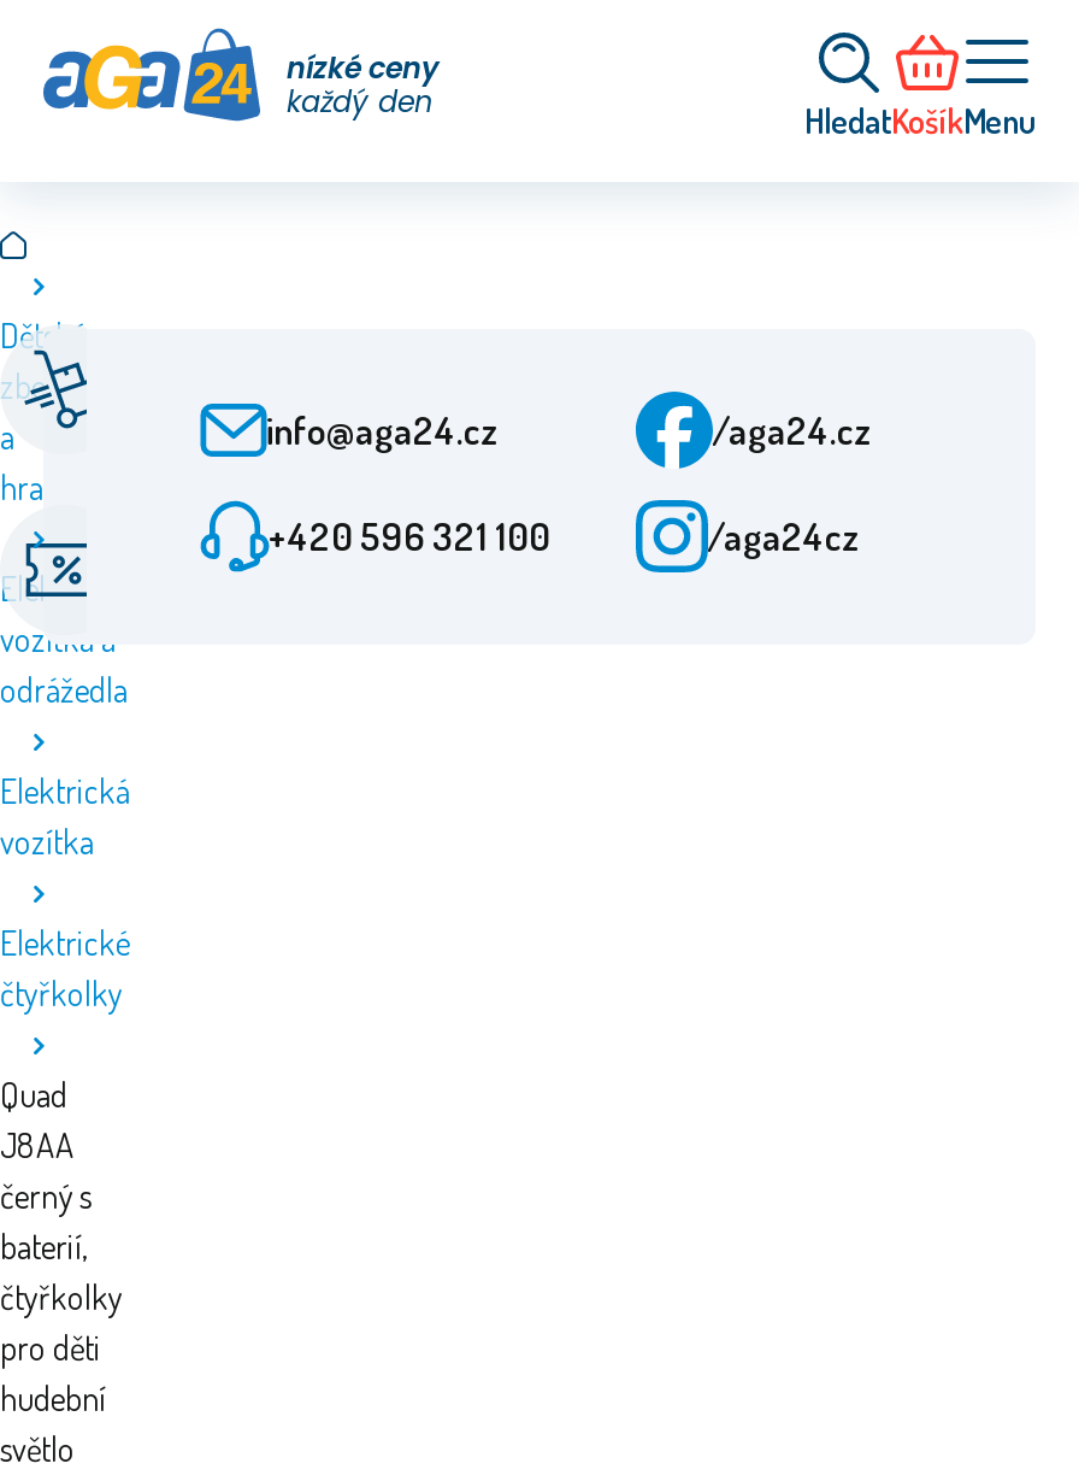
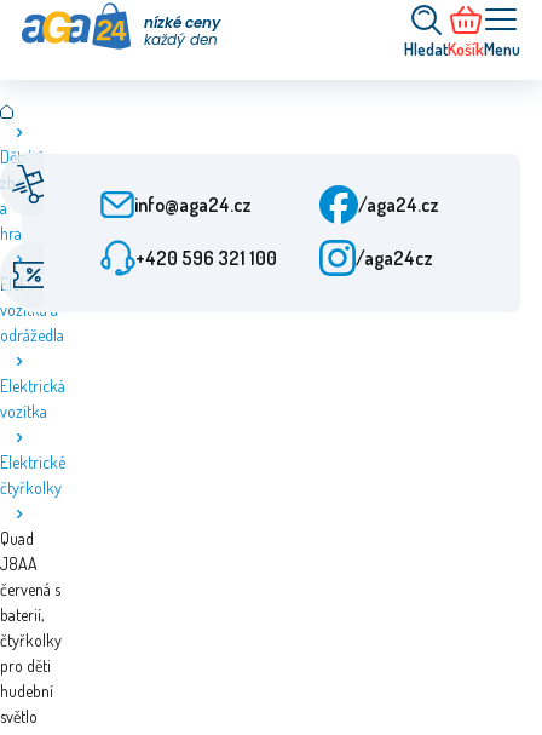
- černý s
+ červená s
